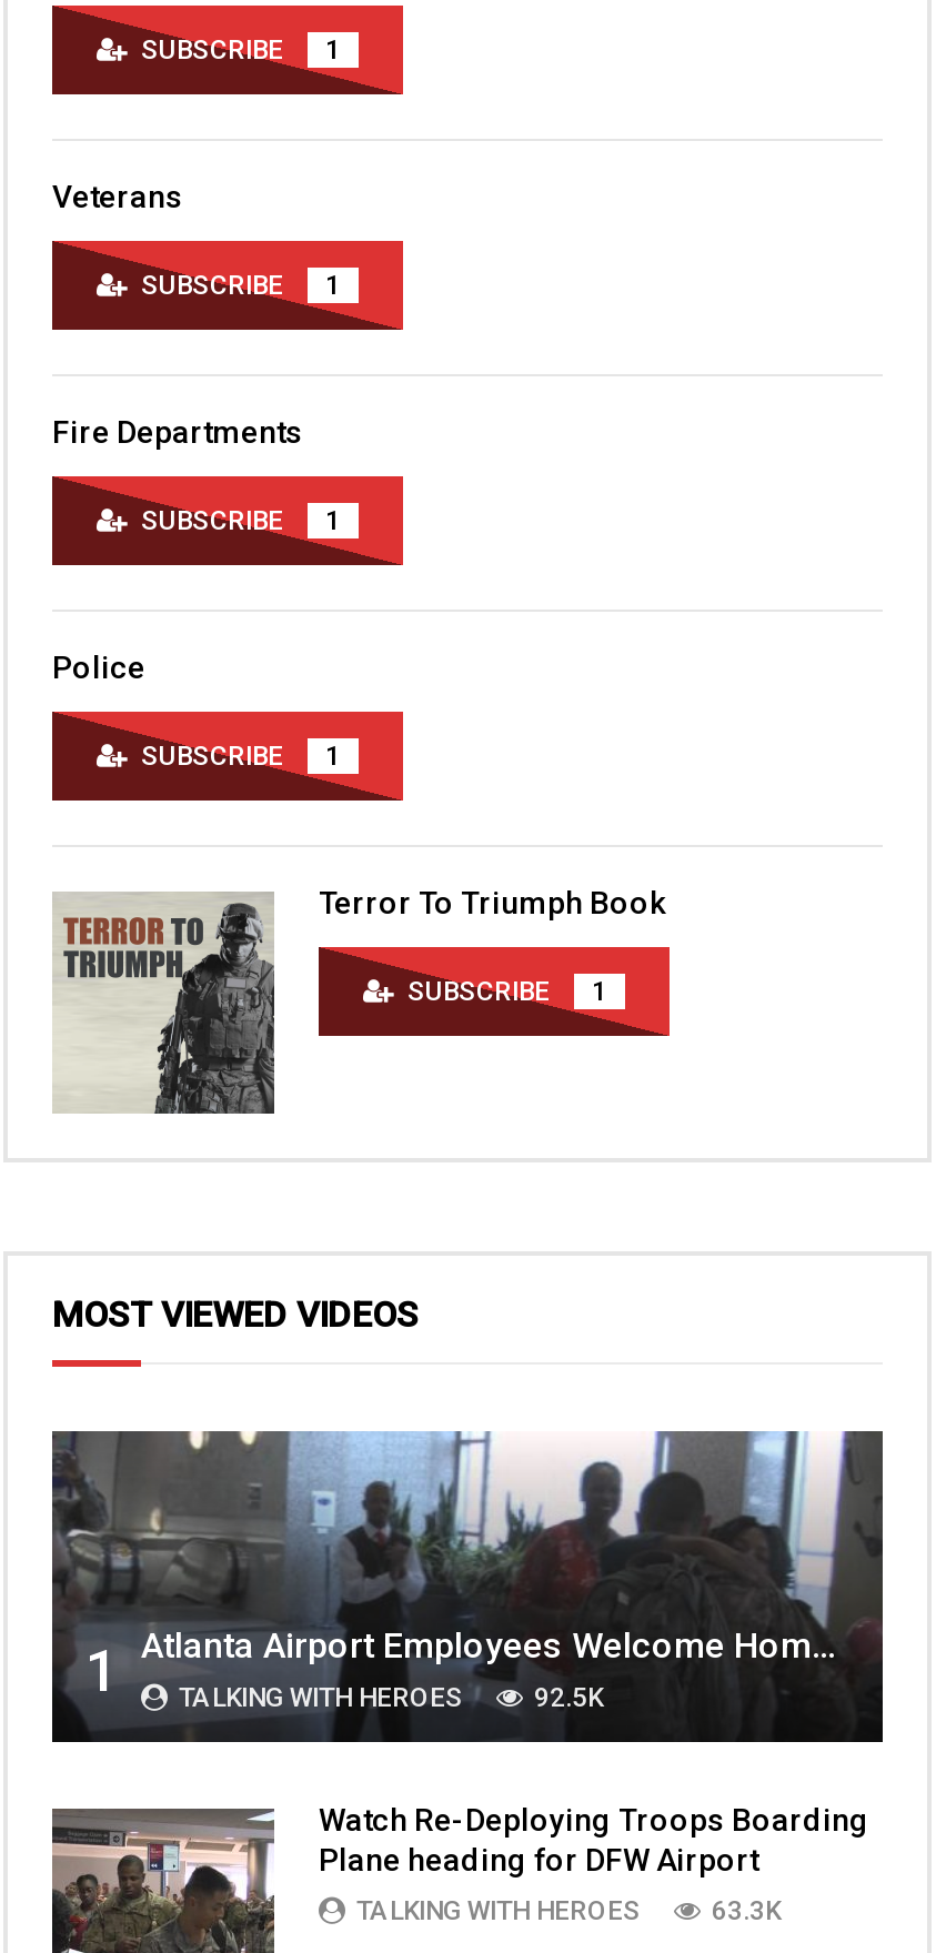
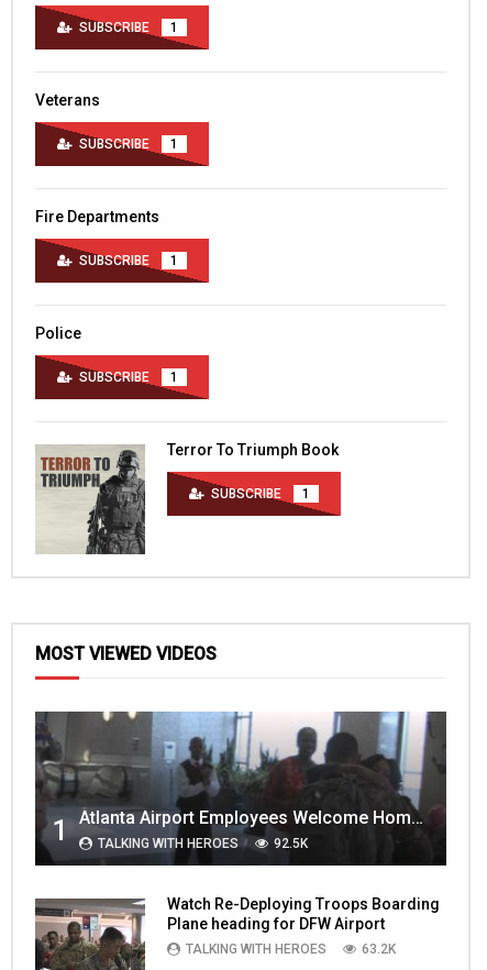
- 63.3K
+ 63.2K
